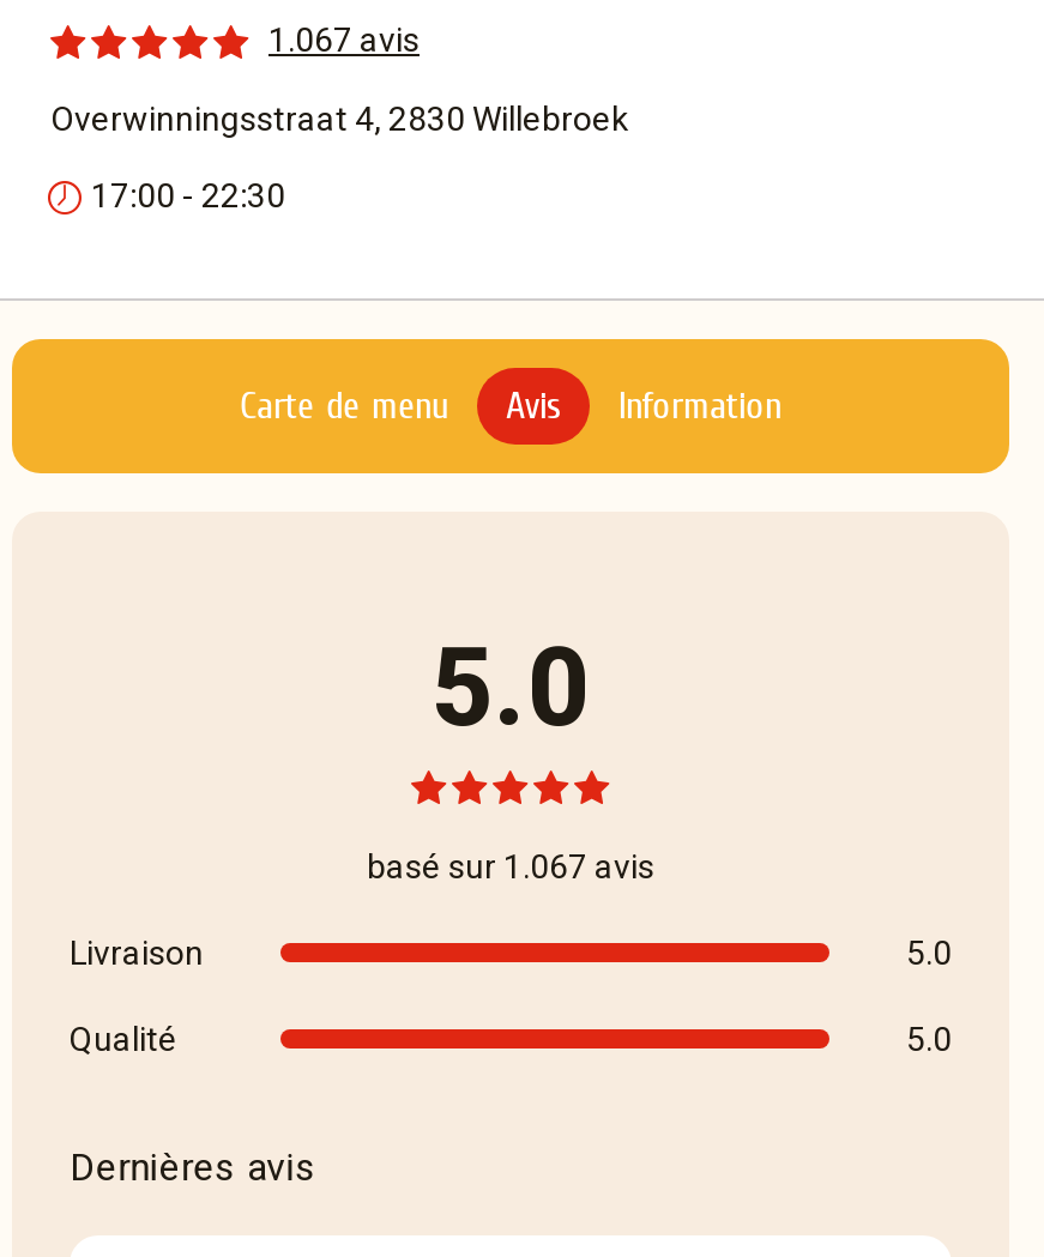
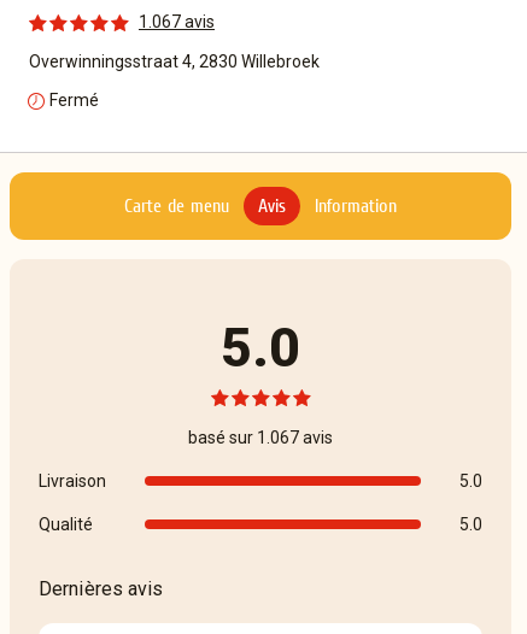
- 17:00 - 22:30
+ Fermé
